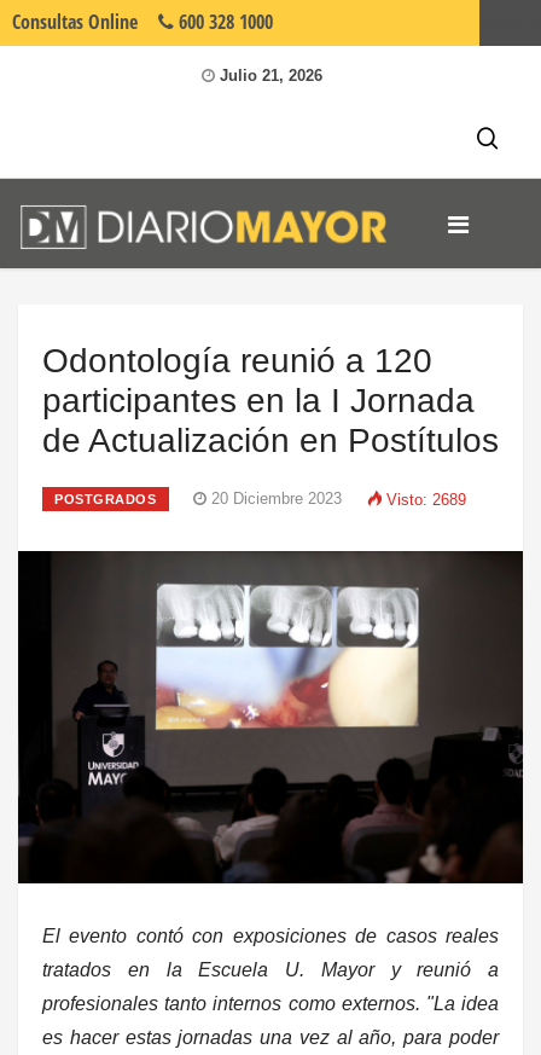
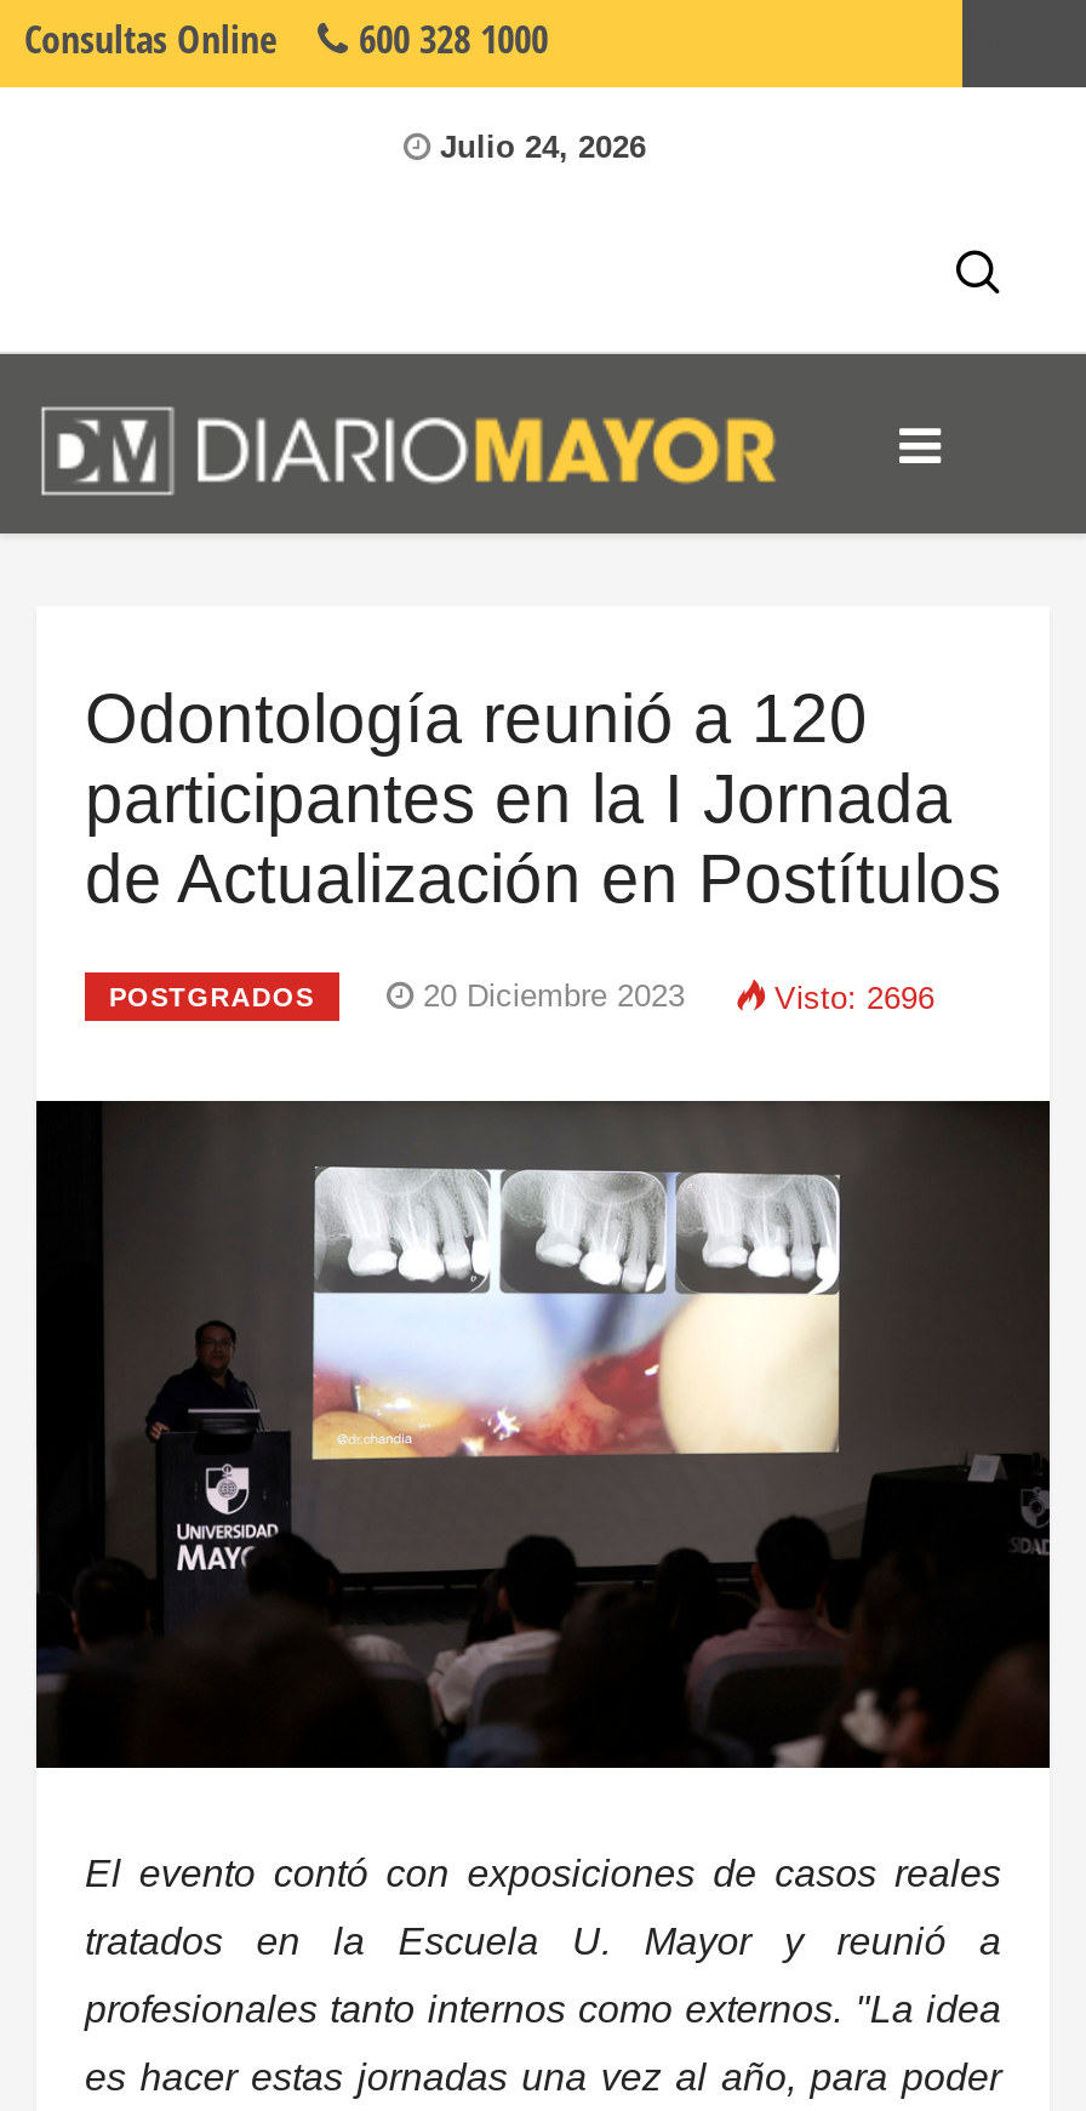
- Julio 21, 2026
+ Julio 24, 2026

- Visto: 2689
+ Visto: 2696
